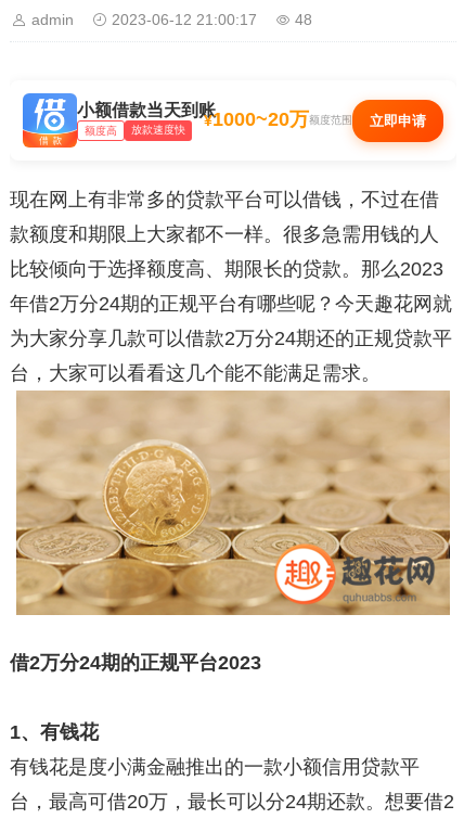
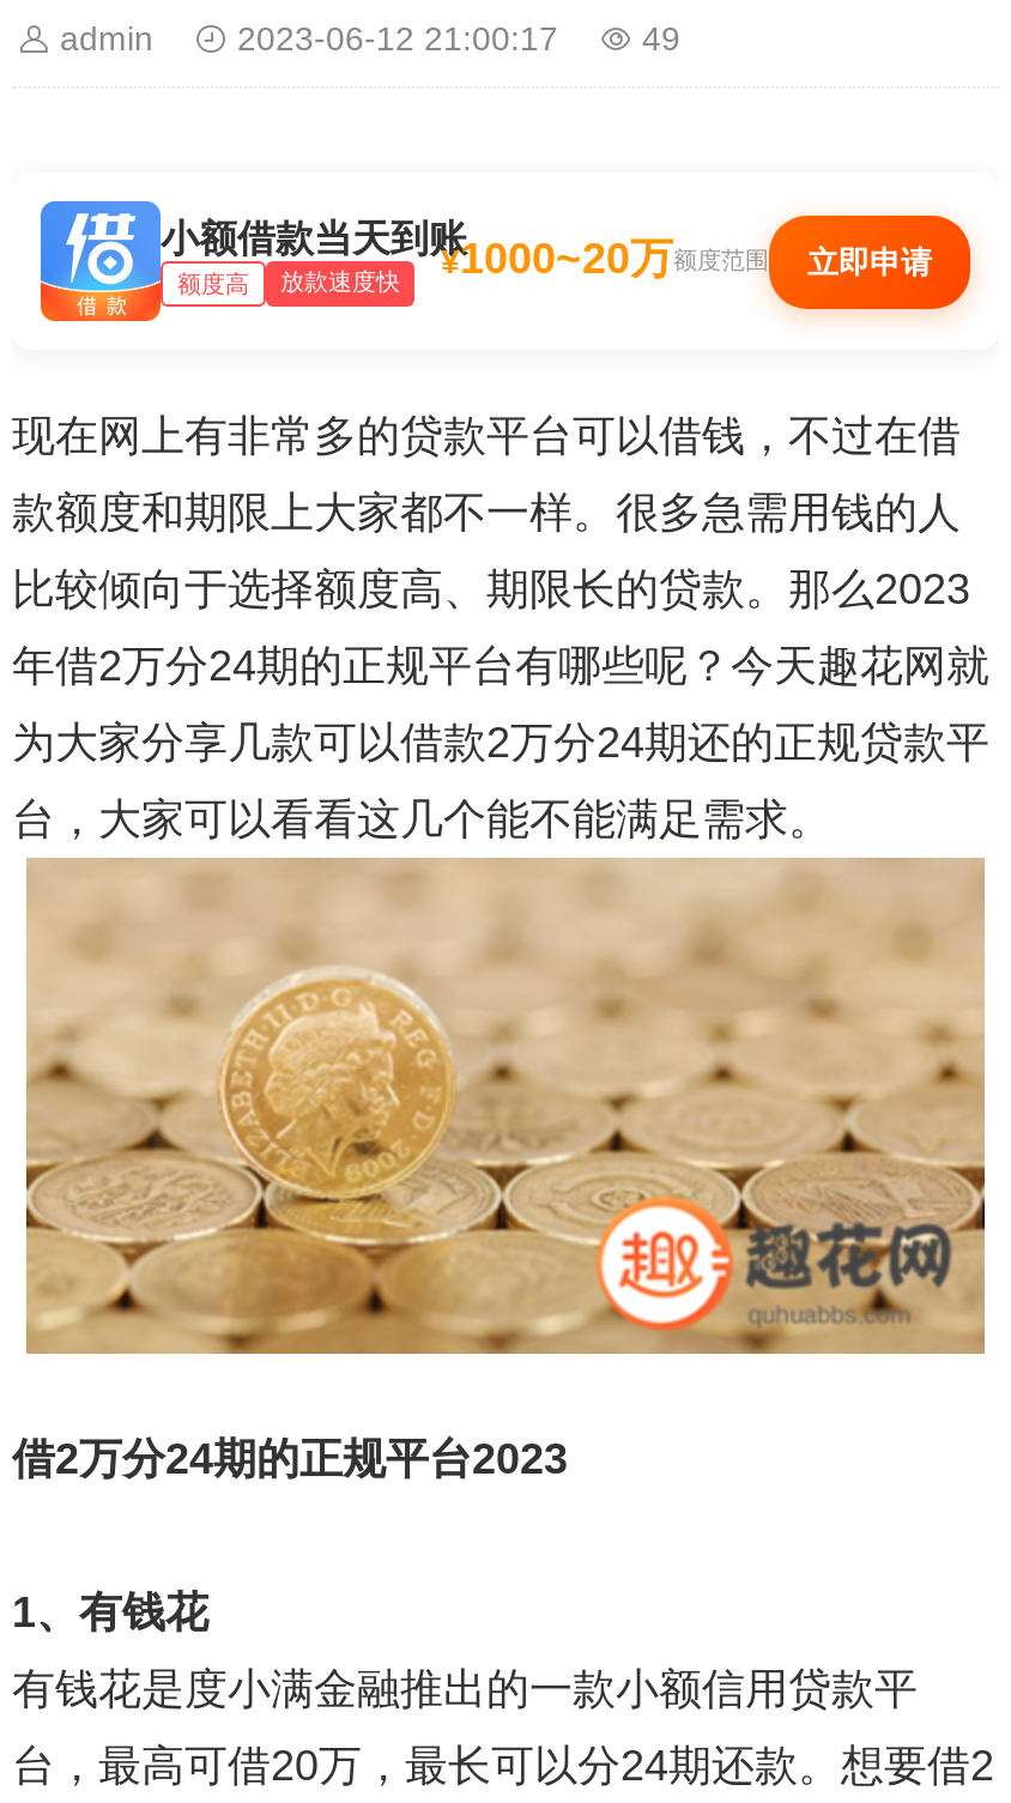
- 48
+ 49
